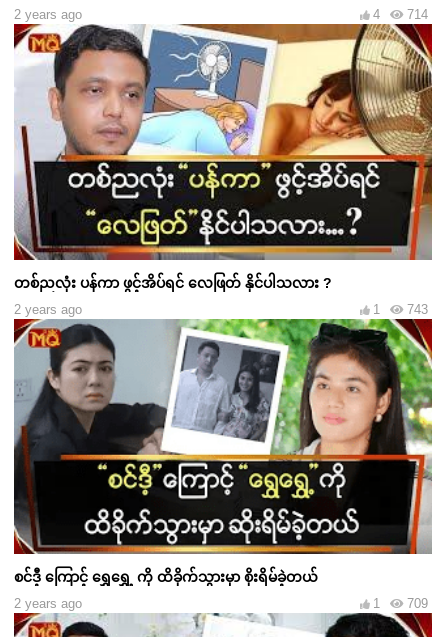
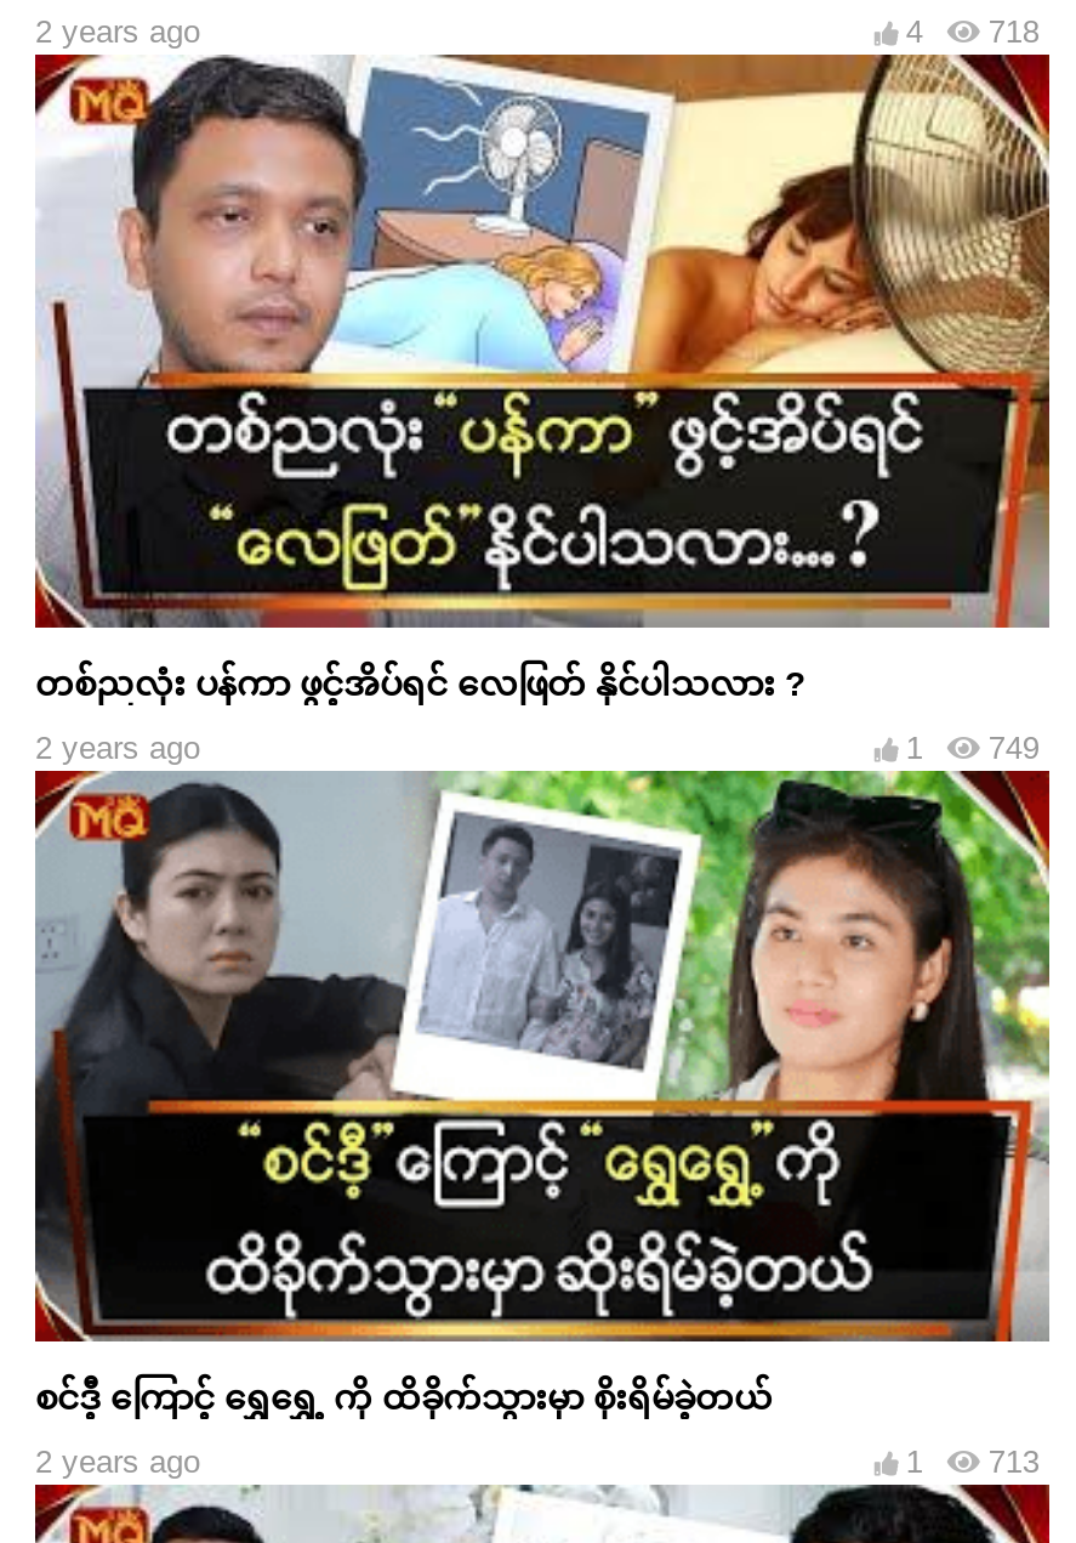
- 4 714
+ 4 718

- 1 743
+ 1 749

- 1 709
+ 1 713
